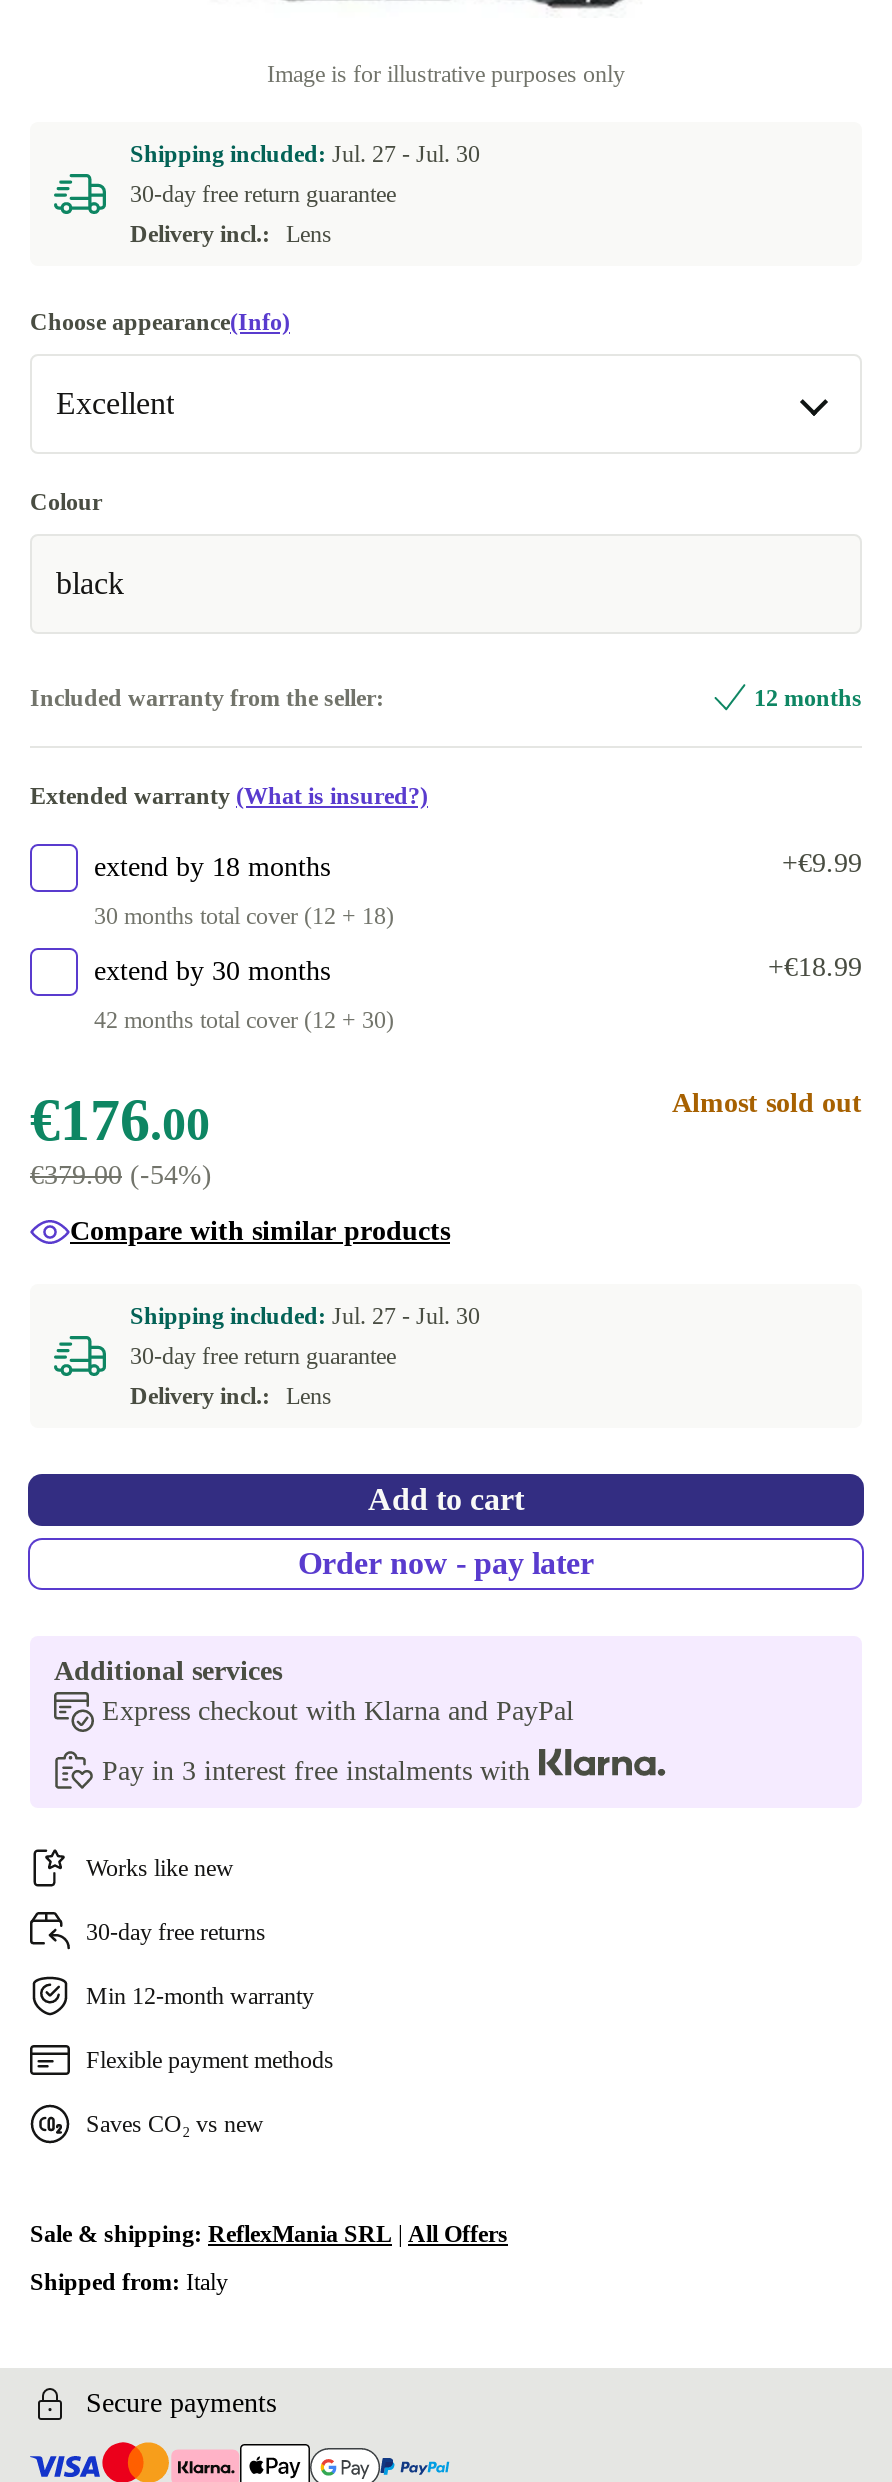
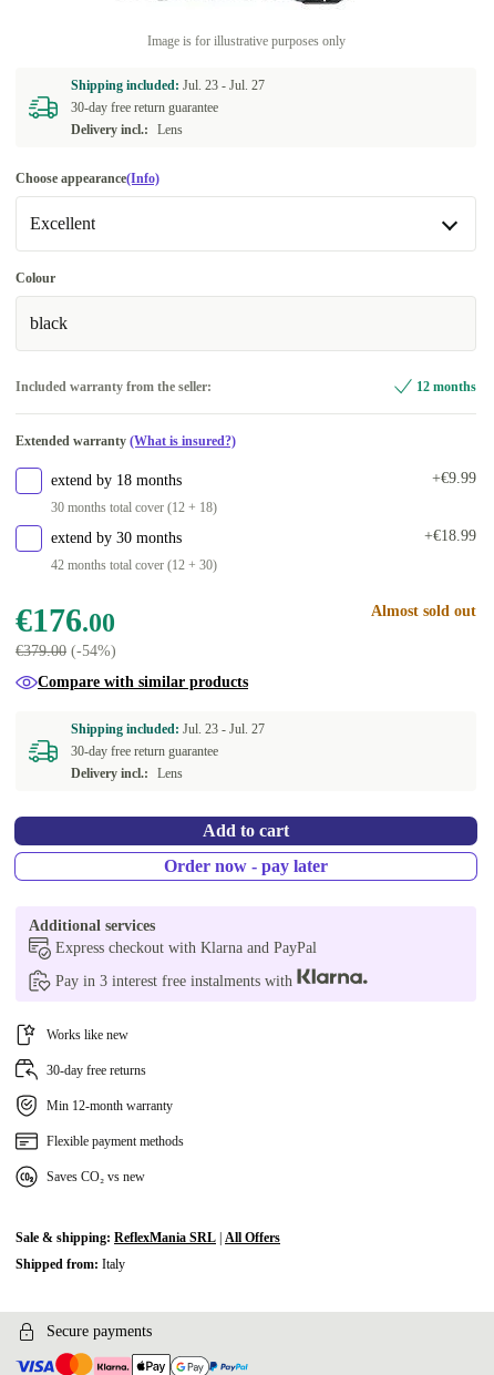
- Shipping included: Jul. 27 - Jul. 30
+ Shipping included: Jul. 23 - Jul. 27

- Shipping included: Jul. 27 - Jul. 30
+ Shipping included: Jul. 23 - Jul. 27
